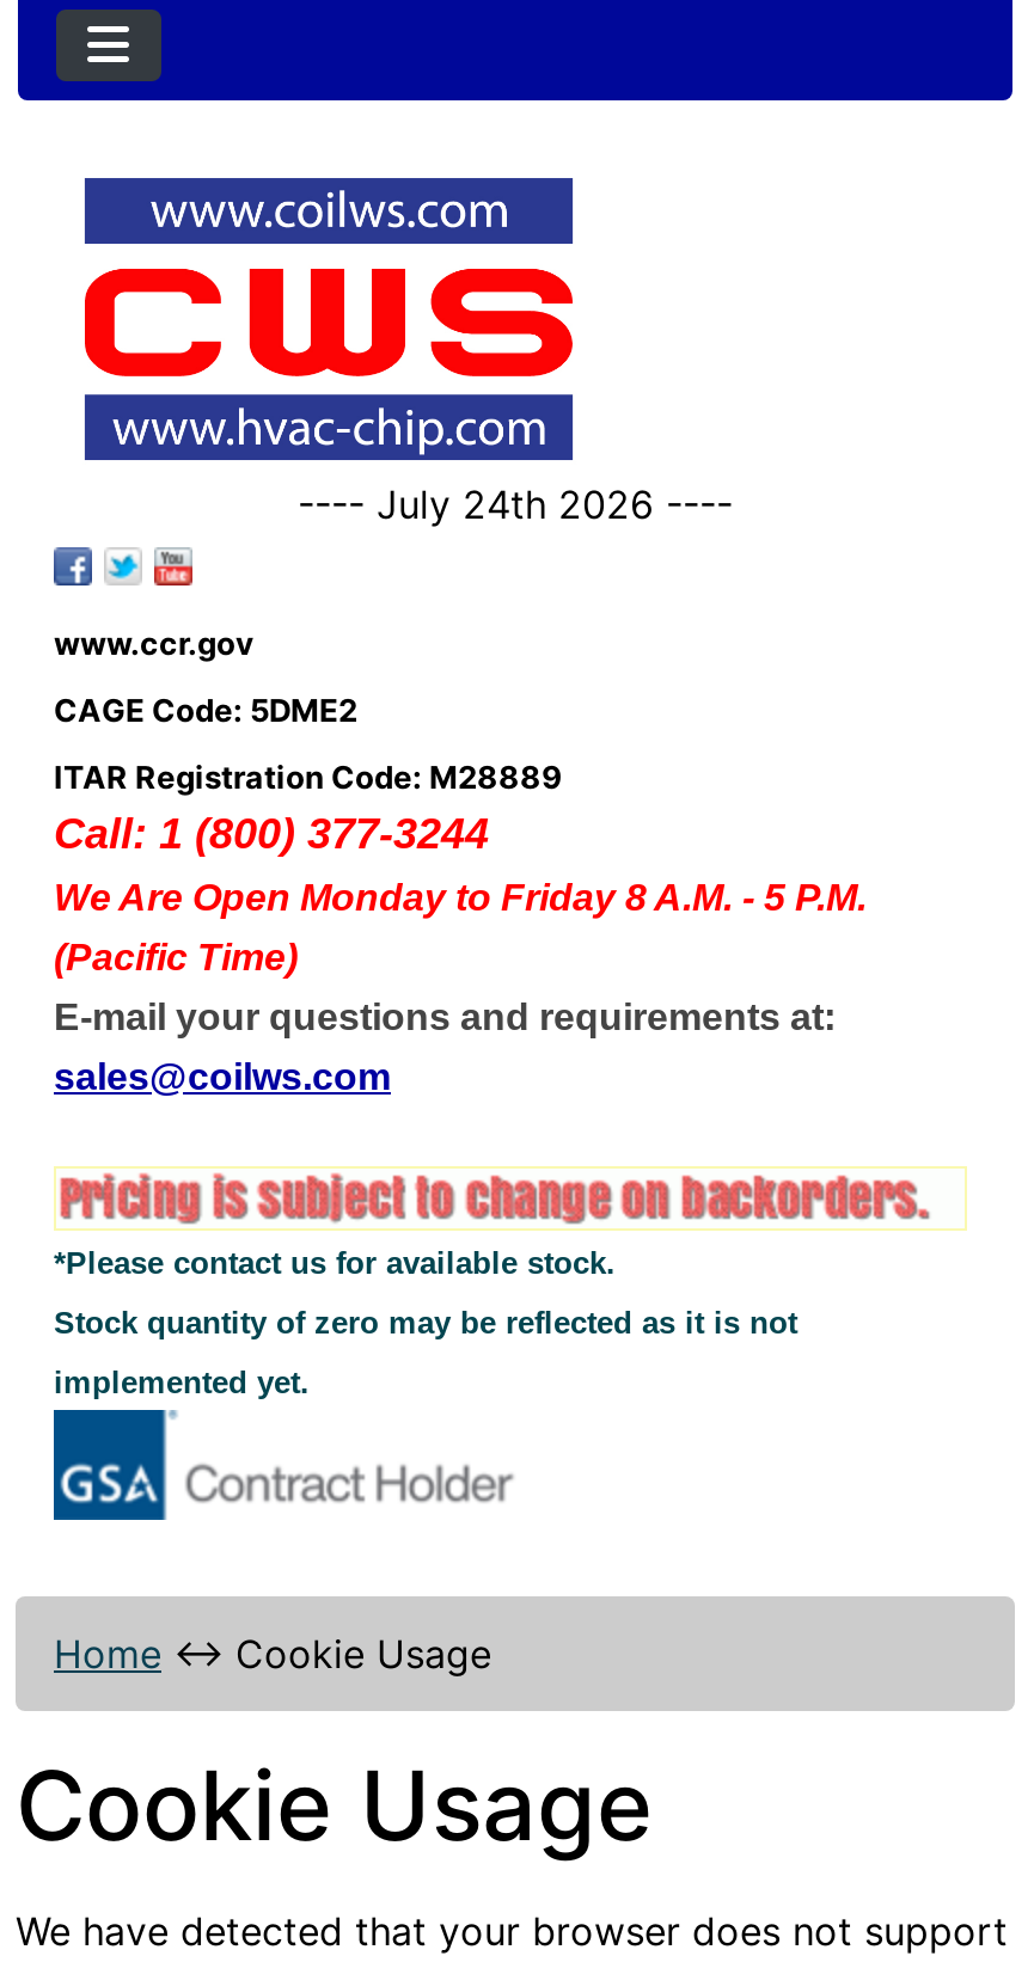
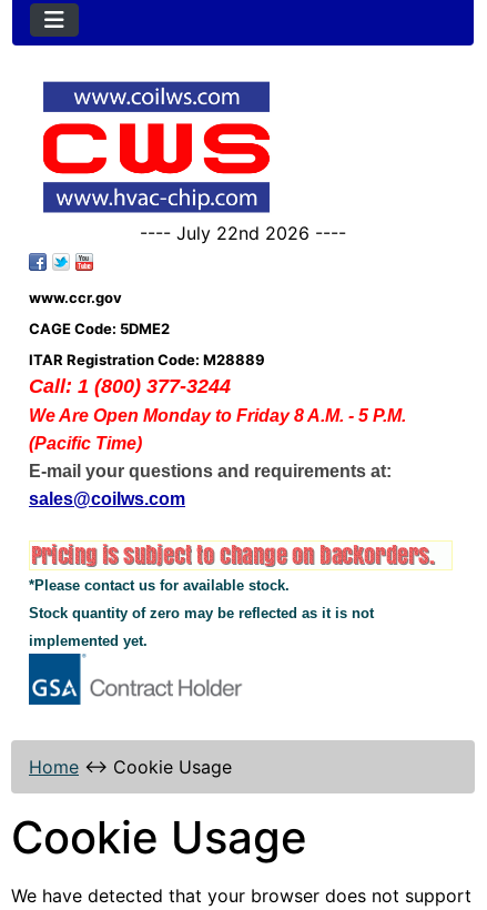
- ---- July 24th 2026 ----
+ ---- July 22nd 2026 ----
